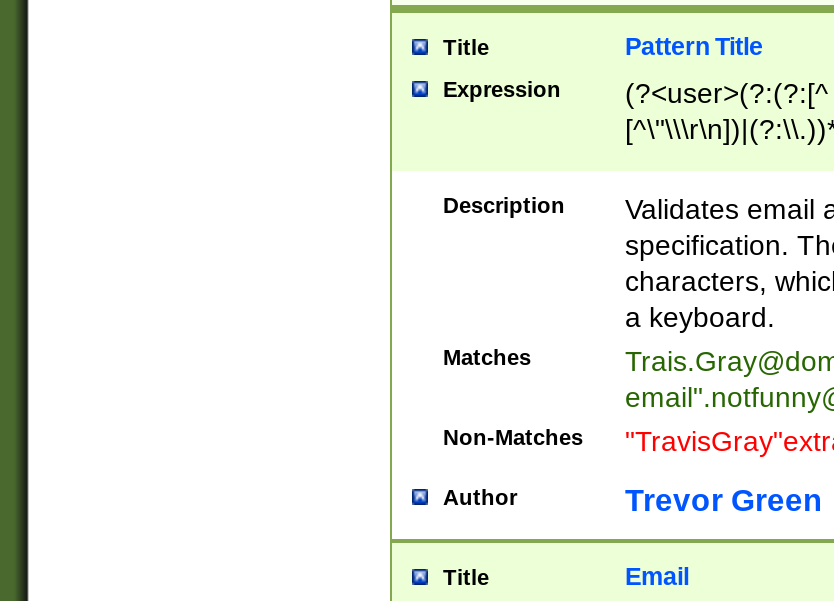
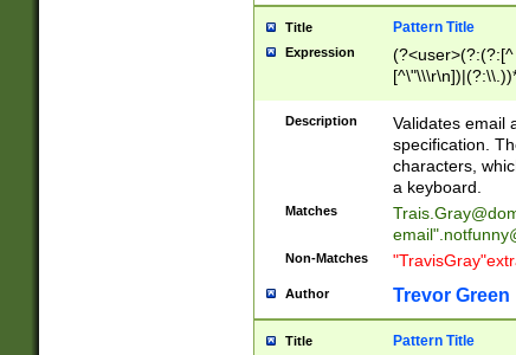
- Email
+ Pattern Title
